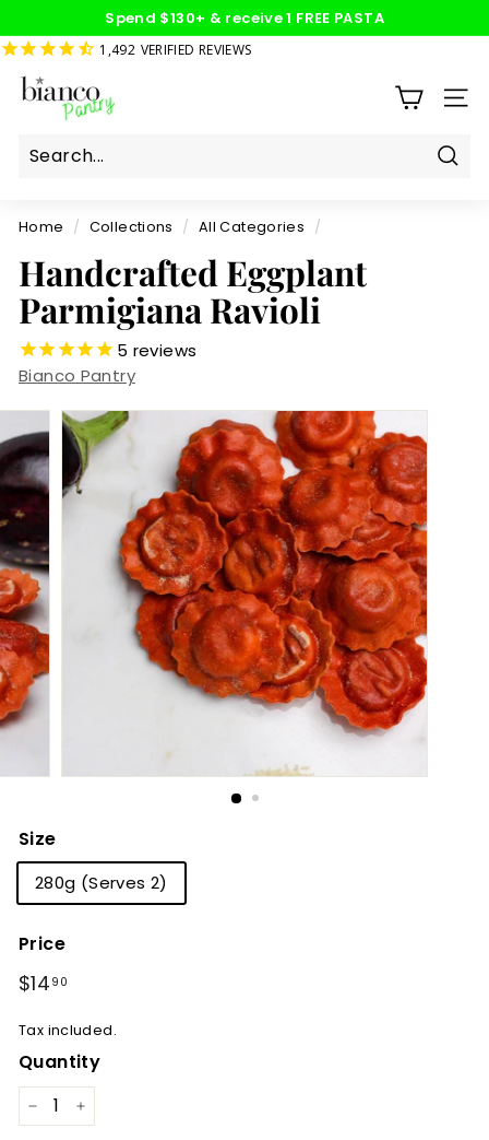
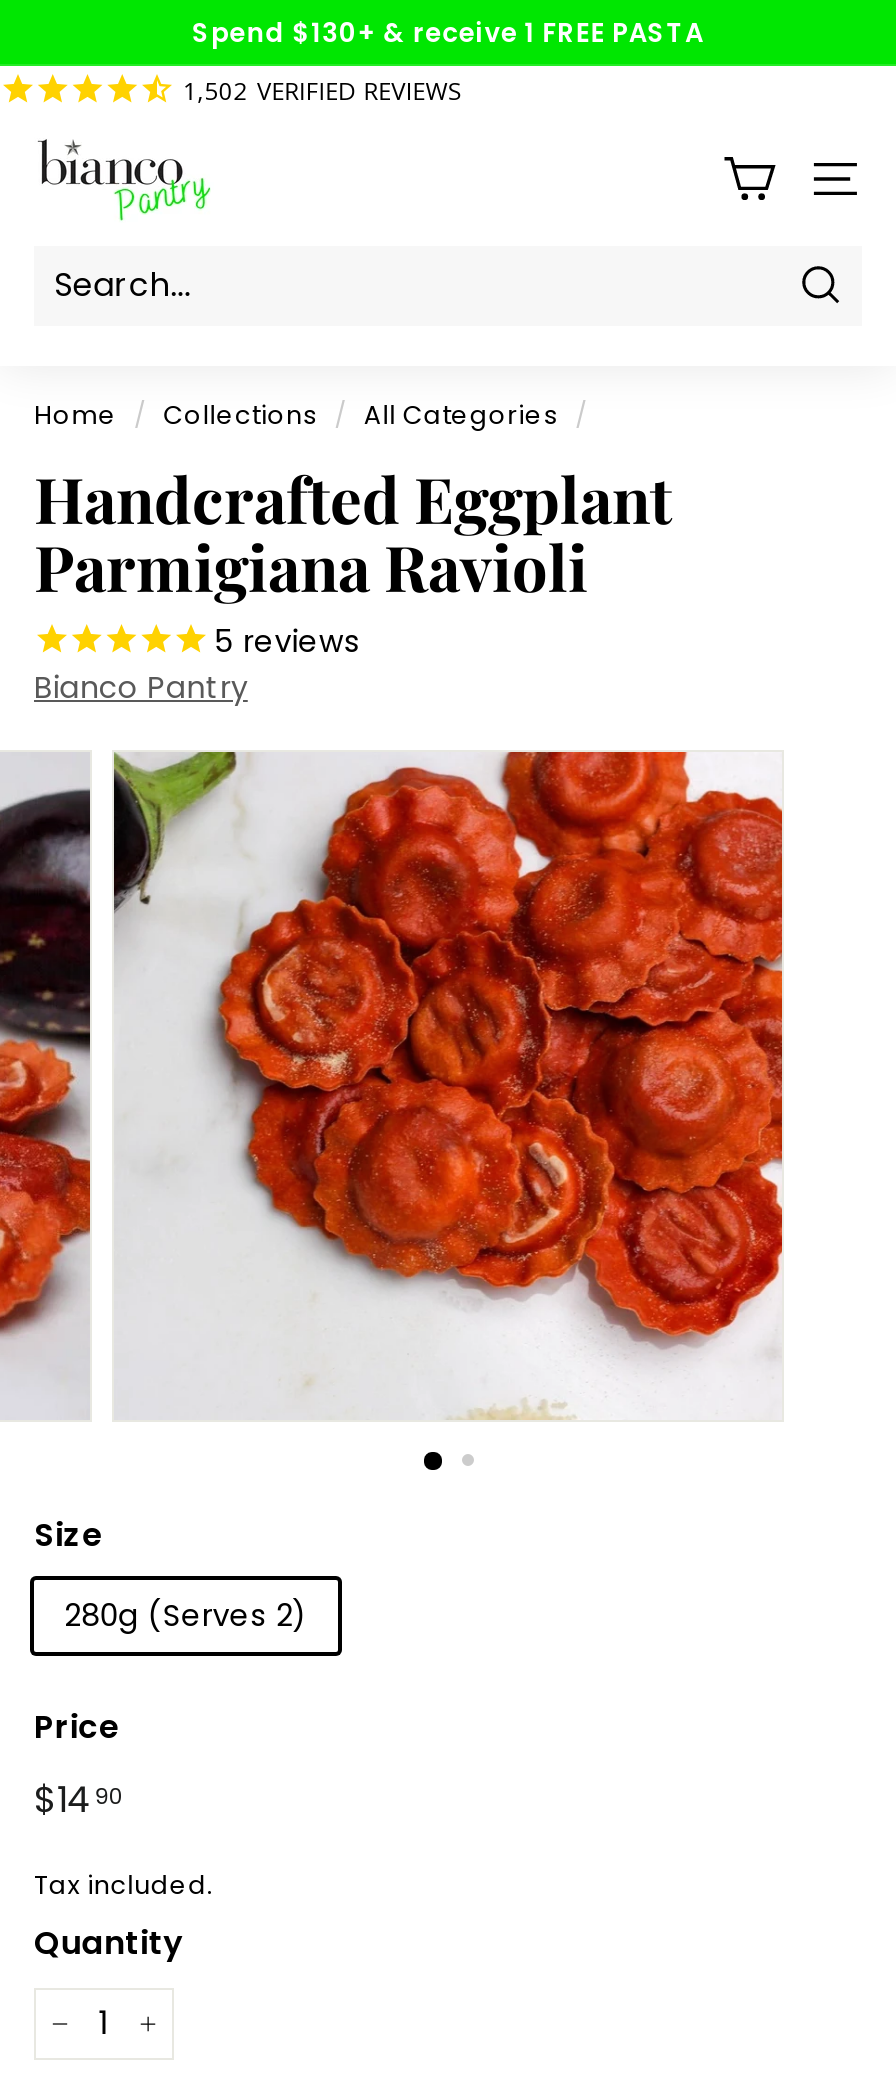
- 1,492 VERIFIED REVIEWS
+ 1,502 VERIFIED REVIEWS
